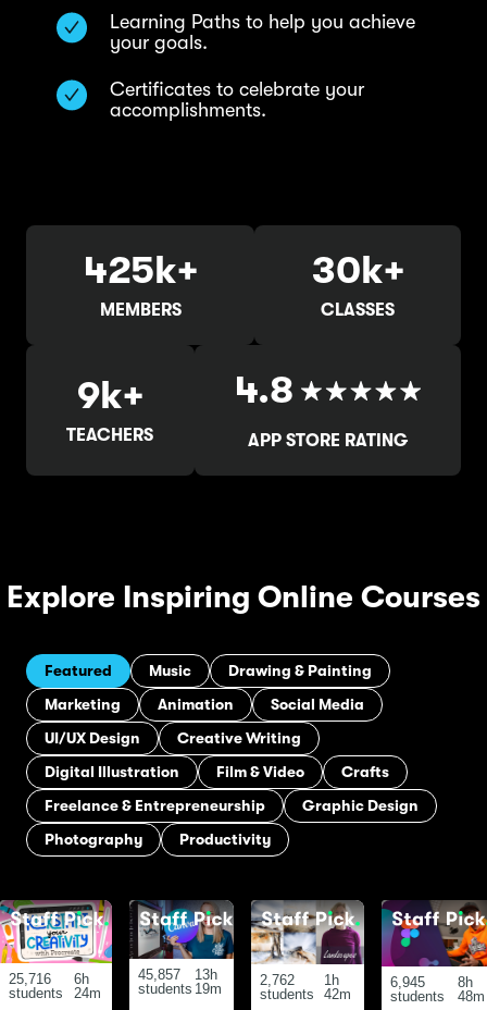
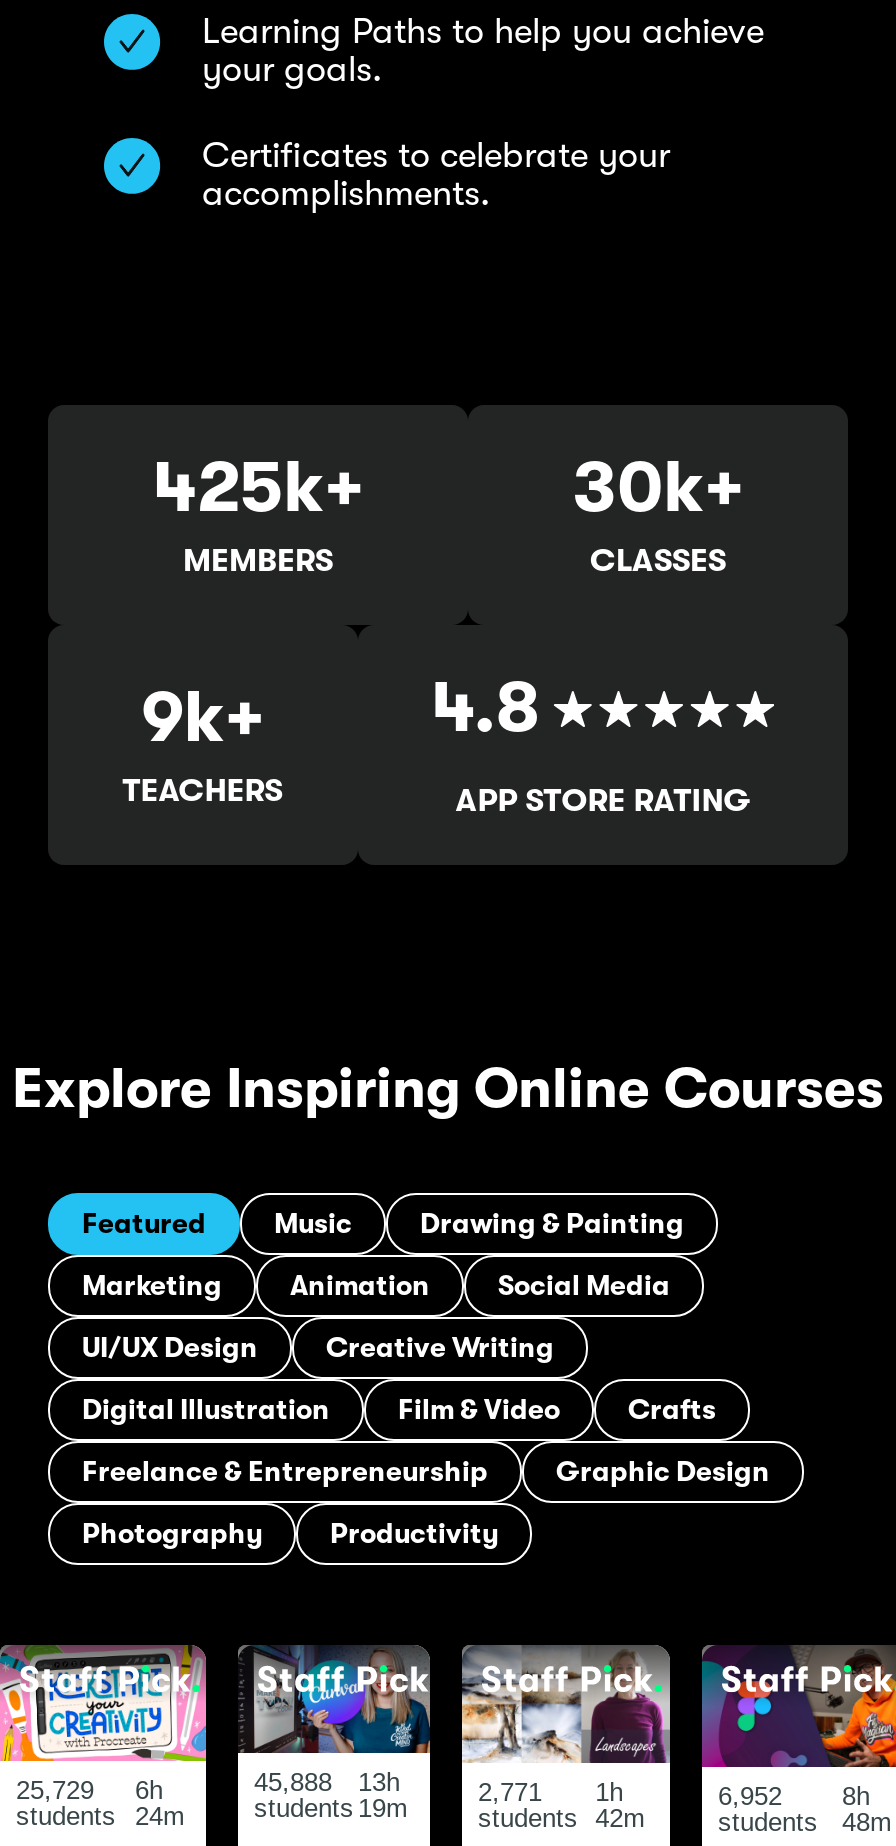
- 25,716 6h
+ 25,729 6h

- 45,857 13h
+ 45,888 13h

- 2,762 1h
+ 2,771 1h

- 6,945 8h
+ 6,952 8h
